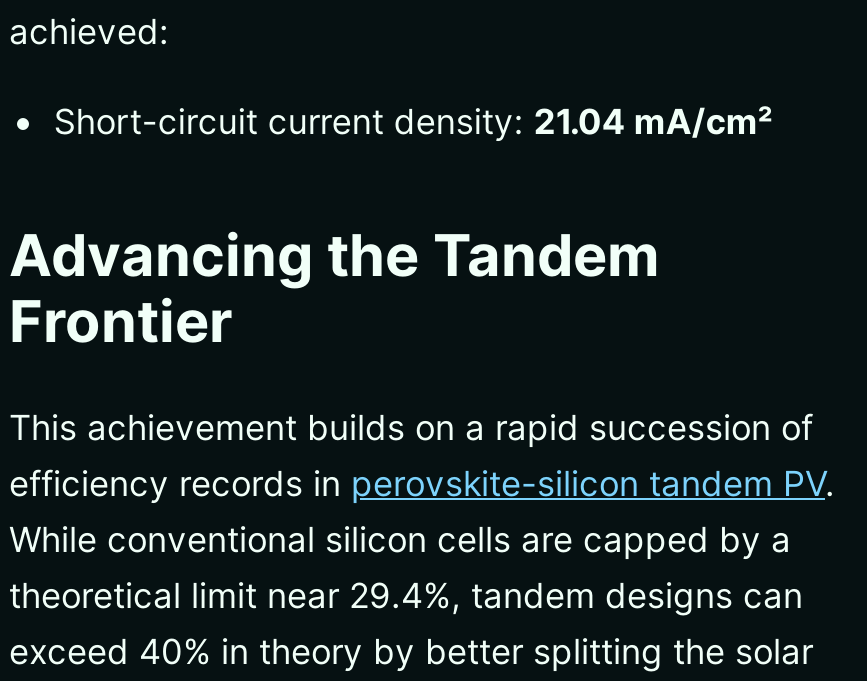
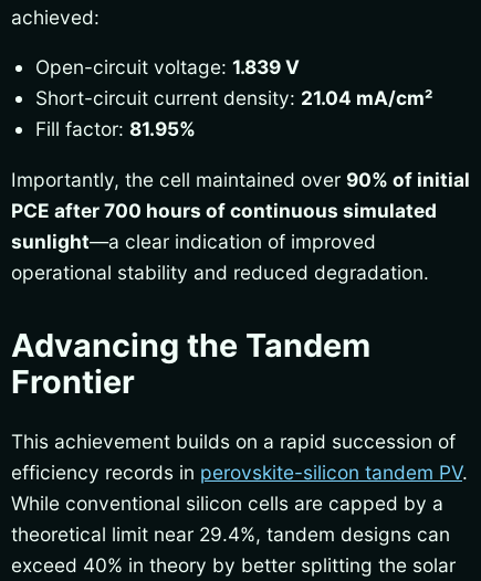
+ Open-circuit voltage: 1.839 V

+ Fill factor: 81.95%
+ Importantly, the cell maintained over 90% of initial
+ PCE after 700 hours of continuous simulated
+ sunlight—a clear indication of improved
+ operational stability and reduced degradation.
